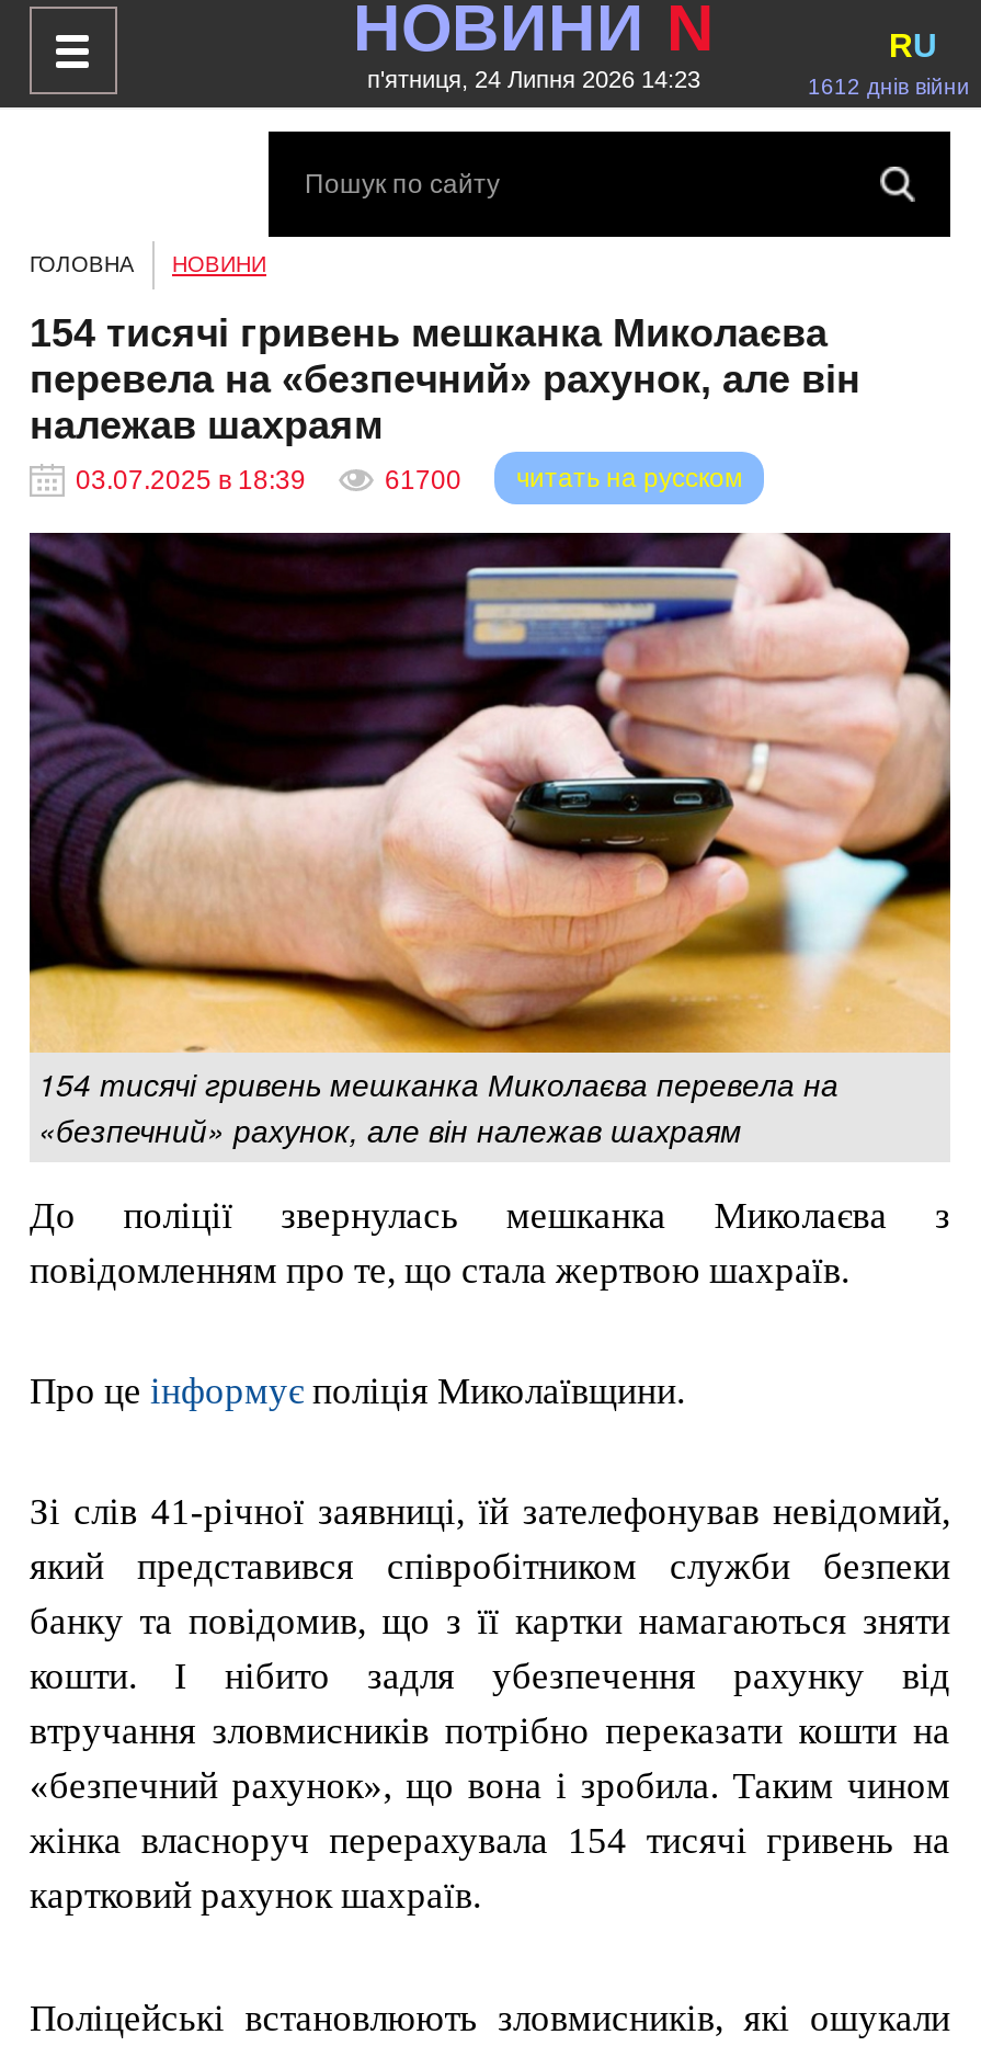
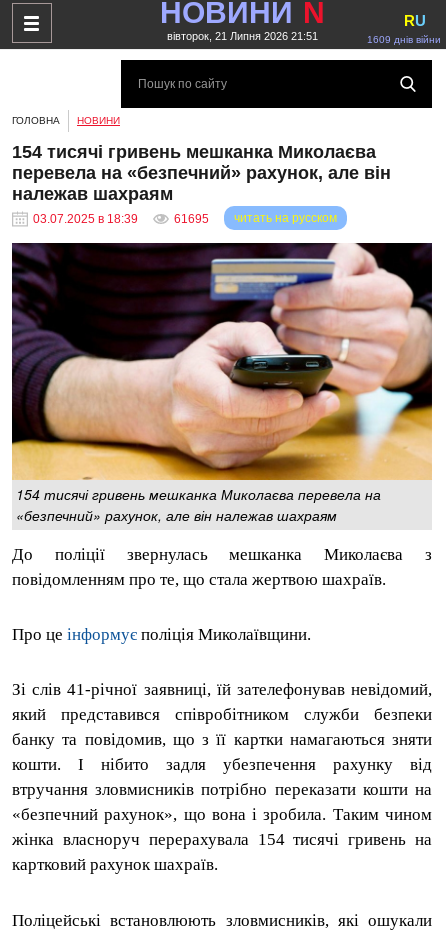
- п'ятниця, 24 Липня 2026 14:23
+ вівторок, 21 Липня 2026 21:51

- 1612 днів війни
+ 1609 днів війни

- 61700
+ 61695
